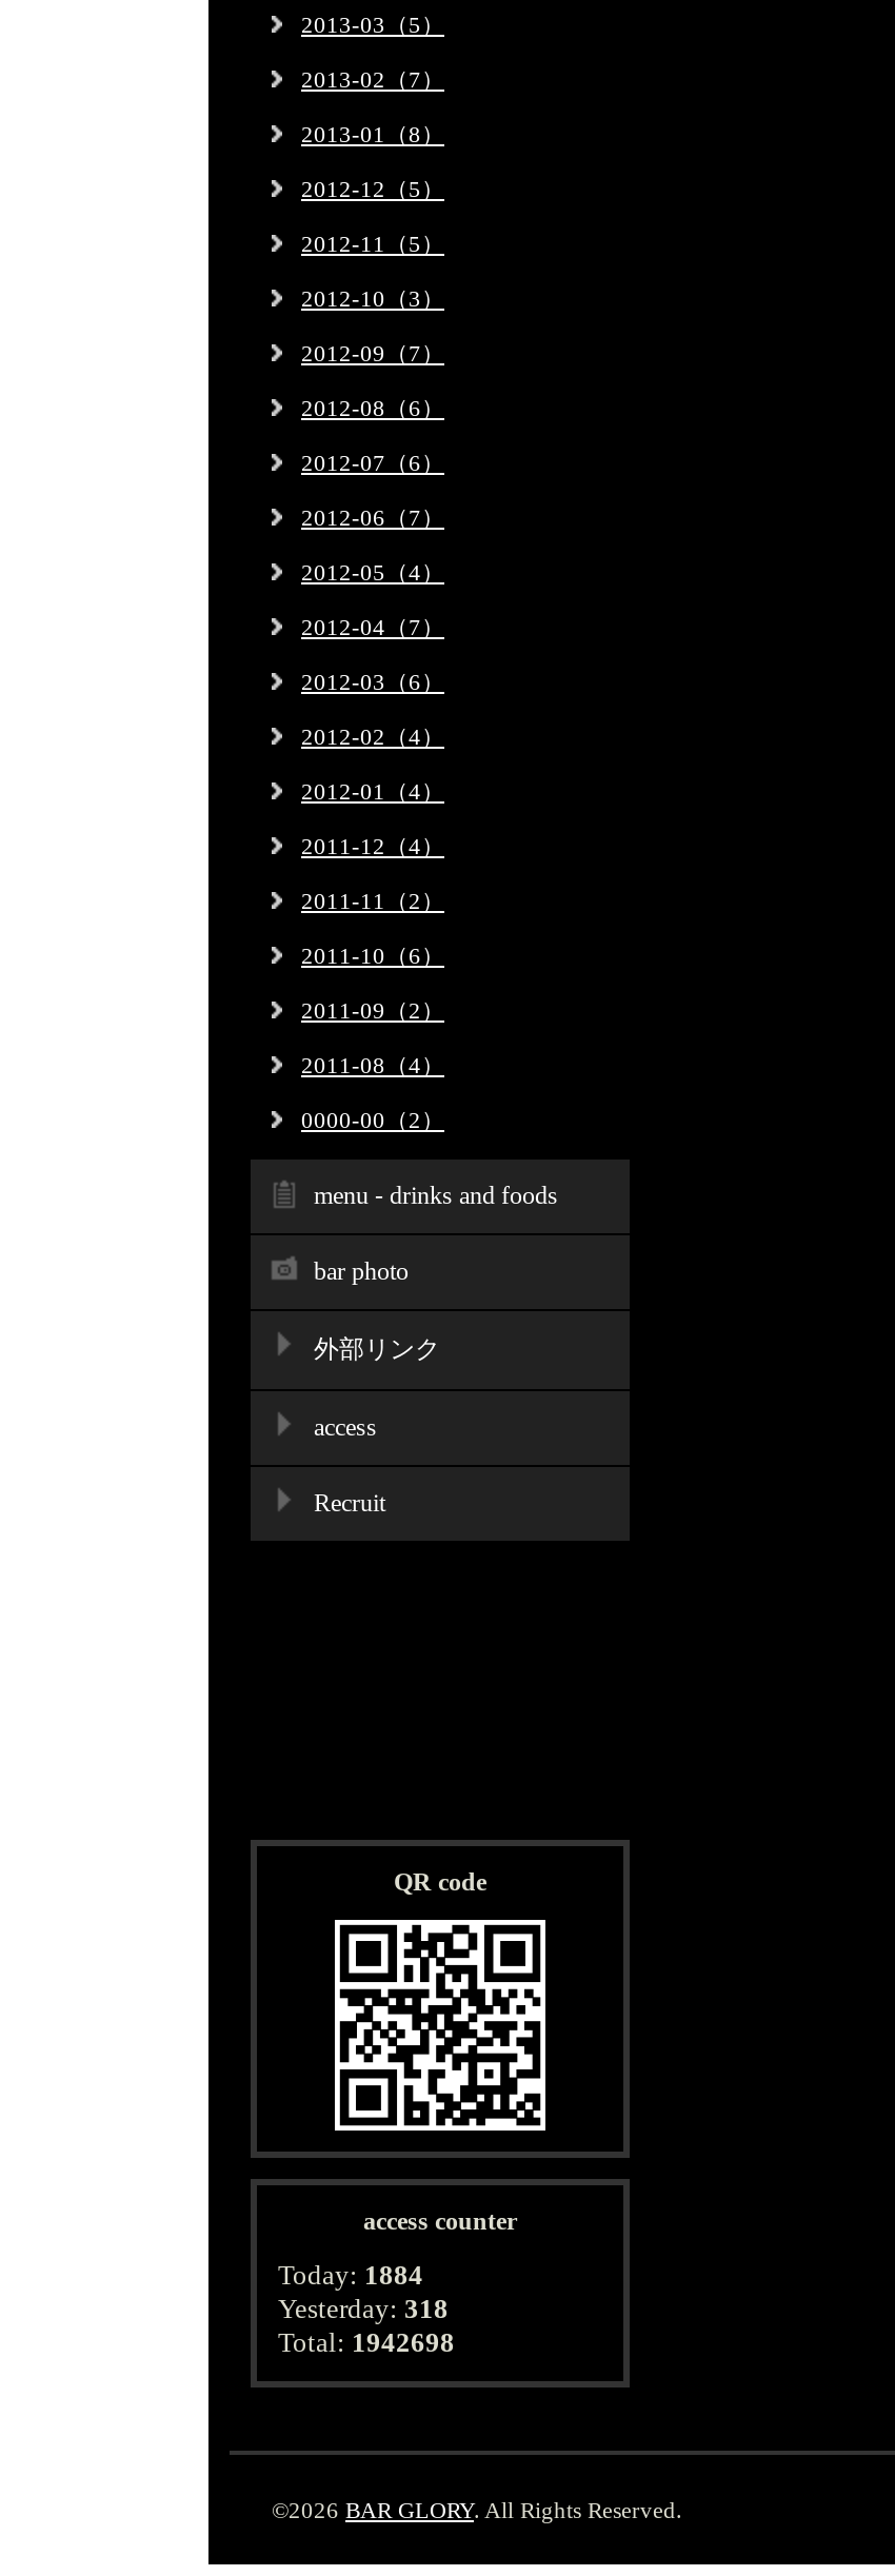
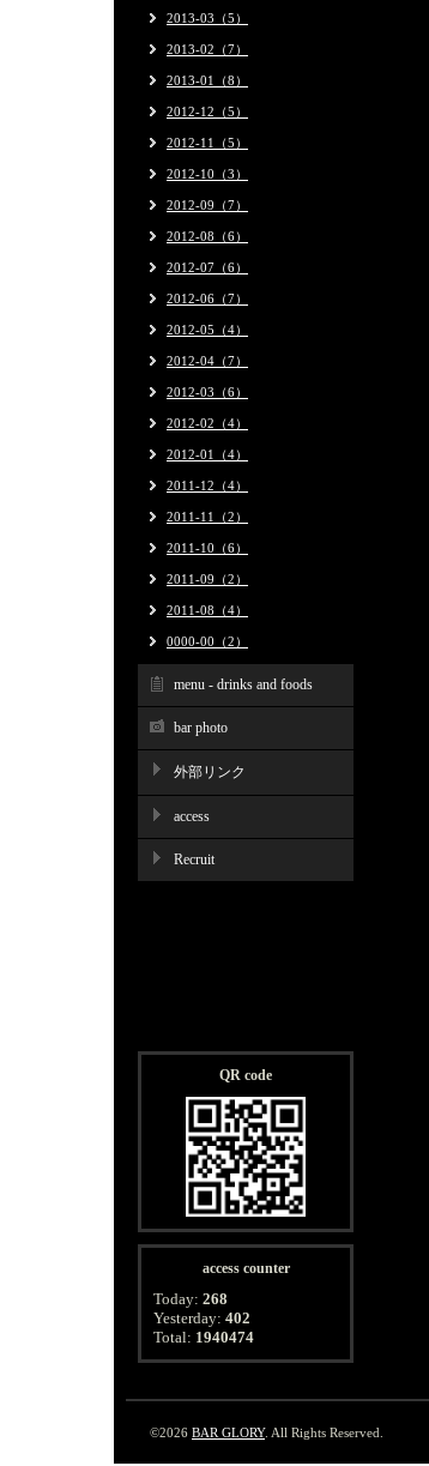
- Today: 1884
+ Today: 268

- Yesterday: 318
+ Yesterday: 402

- Total: 1942698
+ Total: 1940474
